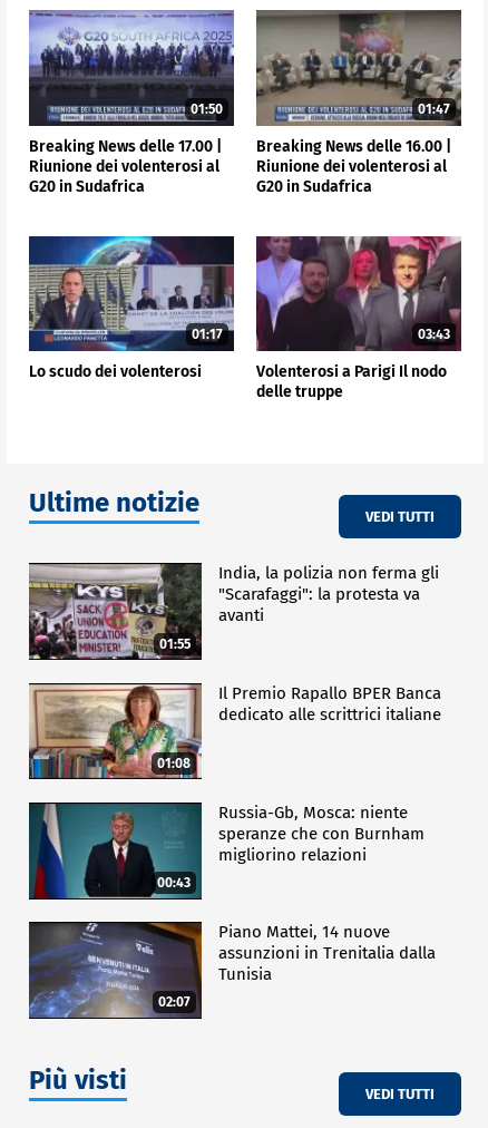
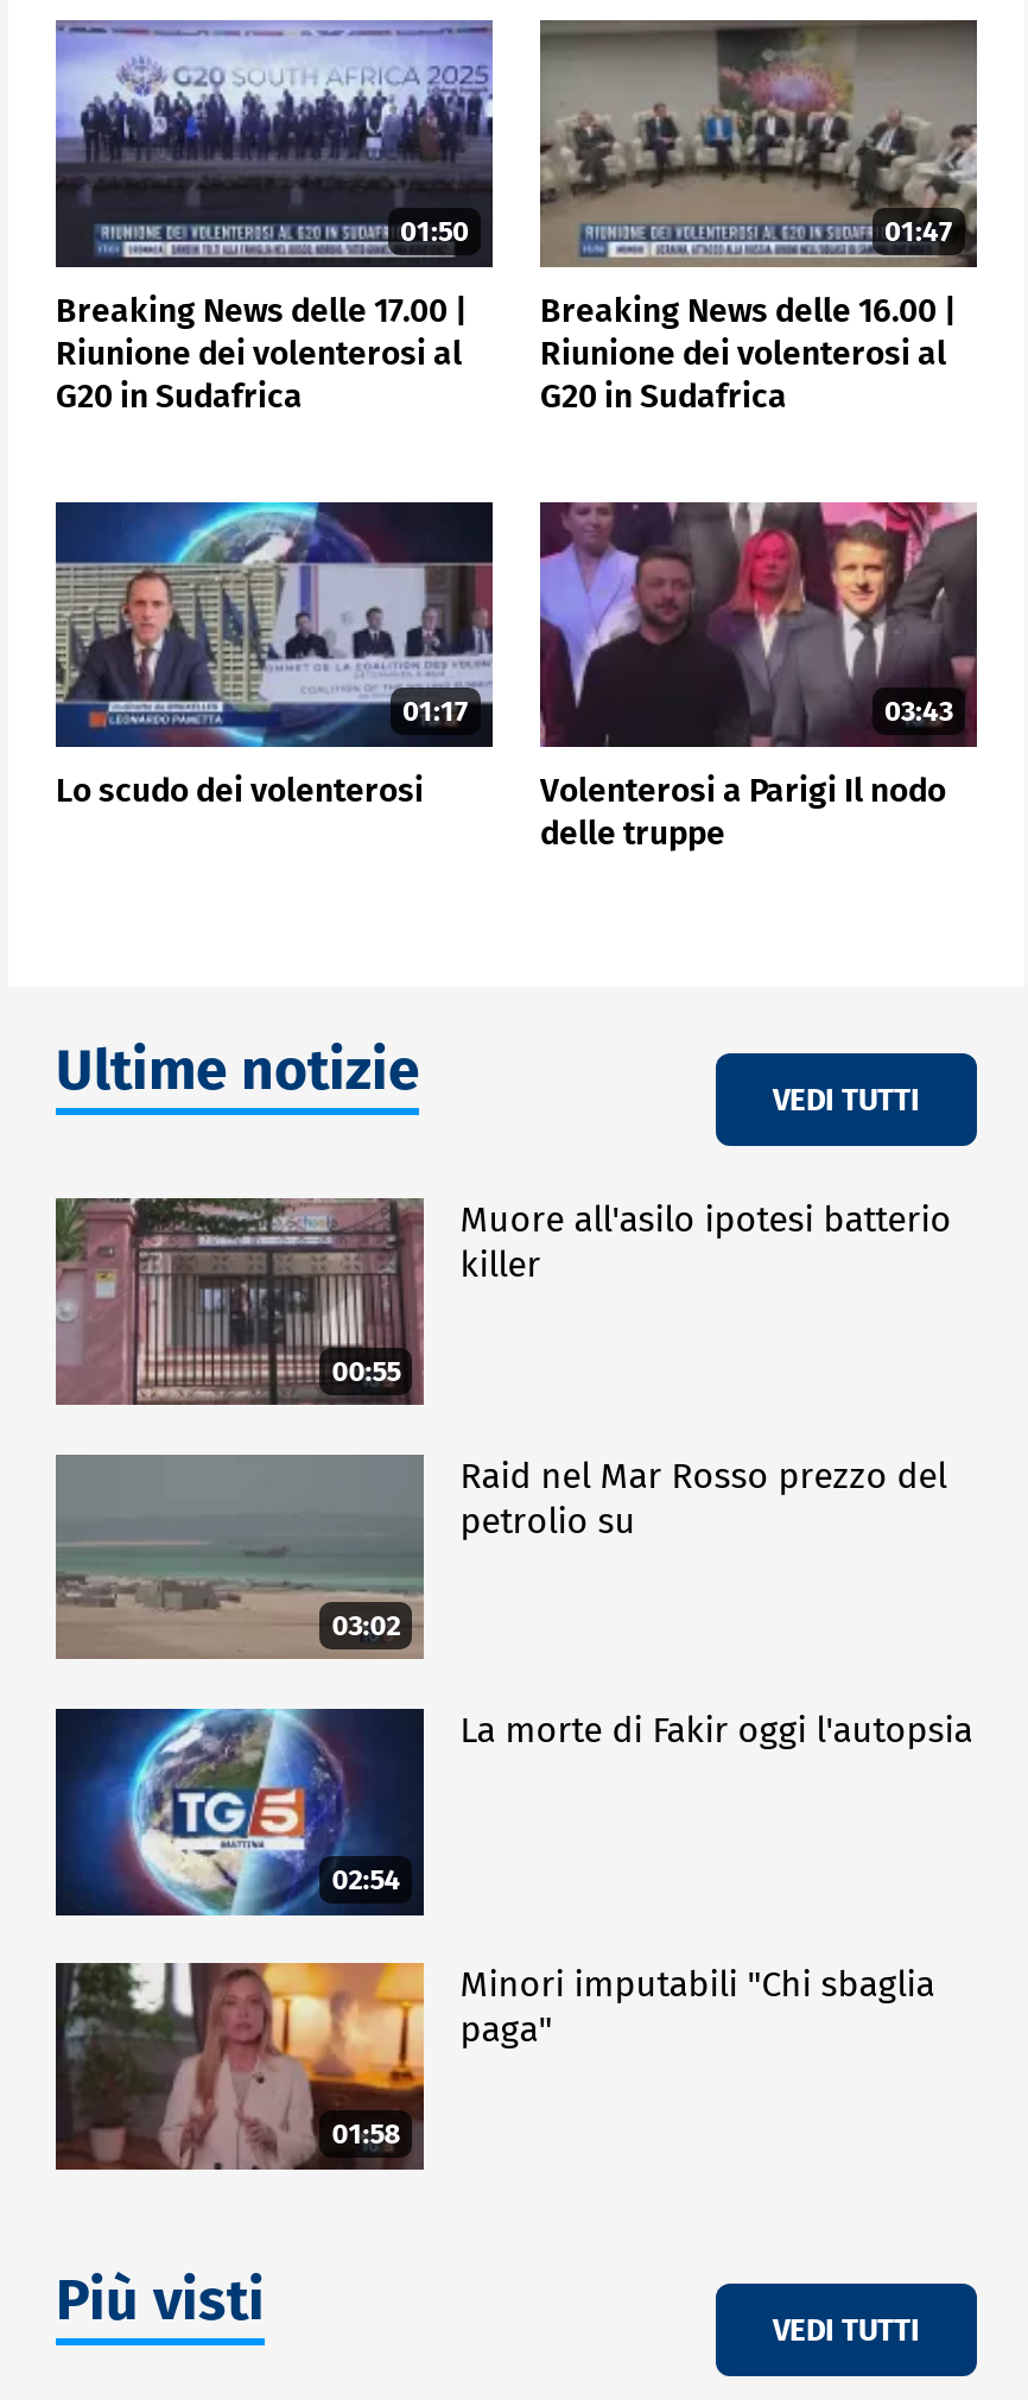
- [image]
- 01:55
+ [image]
+ 00:55

- India, la polizia non ferma gli
- "Scarafaggi": la protesta va
- avanti
+ Muore all'asilo ipotesi batterio
+ killer

- [image]
- 01:08
+ [image]
+ 03:02

- Il Premio Rapallo BPER Banca
- dedicato alle scrittrici italiane
+ Raid nel Mar Rosso prezzo del
+ petrolio su

- [image]
- 00:43
+ [image]
+ 02:54

- Russia-Gb, Mosca: niente
- speranze che con Burnham
- migliorino relazioni
+ La morte di Fakir oggi l'autopsia

- [image]
- 02:07
+ [image]
+ 01:58

- Piano Mattei, 14 nuove
- assunzioni in Trenitalia dalla
- Tunisia
+ Minori imputabili "Chi sbaglia
+ paga"
